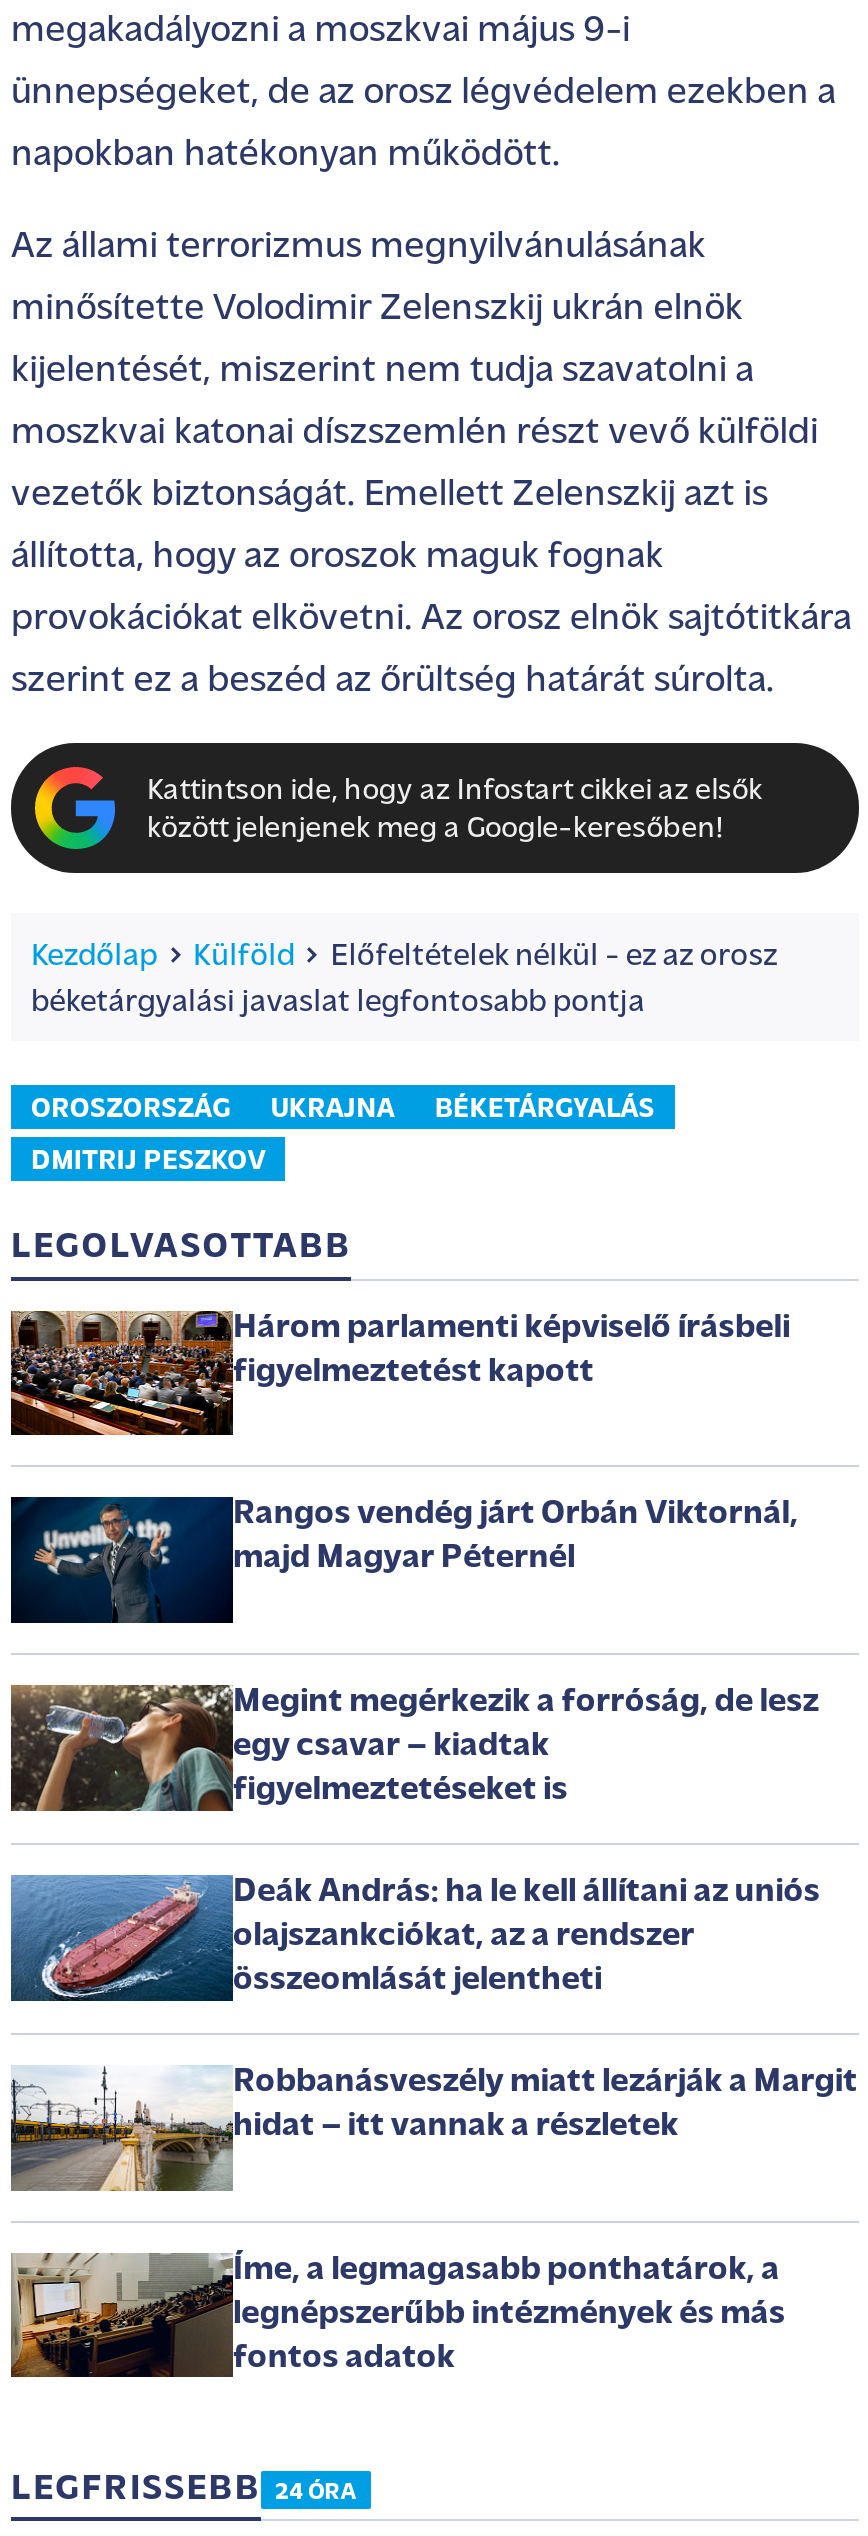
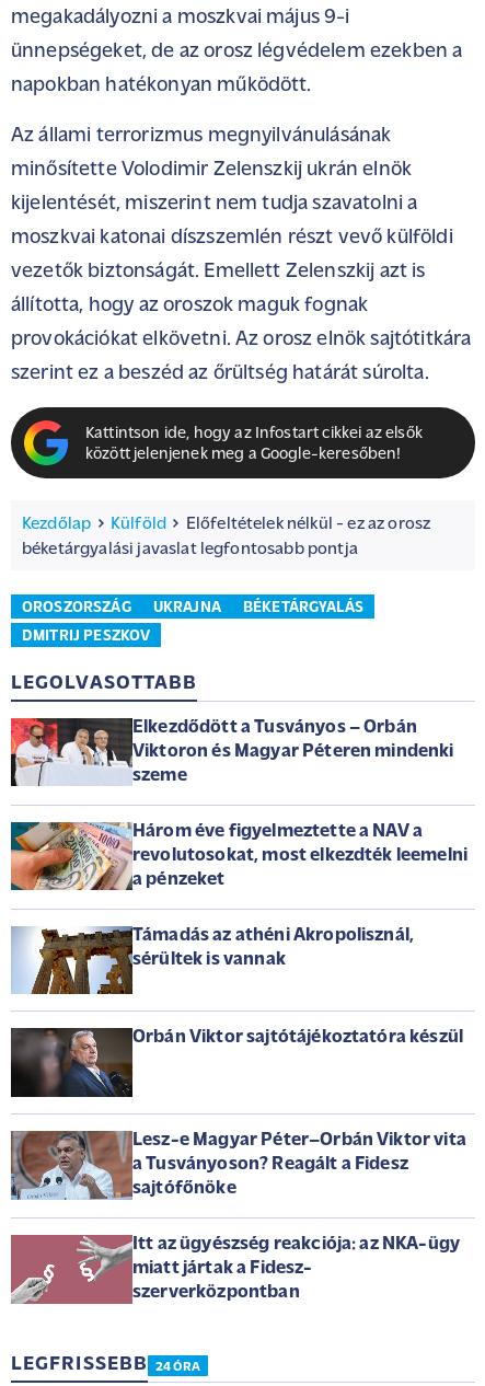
- [image]
- Három parlamenti képviselő írásbeli
- figyelmeztetést kapott
+ [image]
+ Elkezdődött a Tusványos – Orbán
+ Viktoron és Magyar Péteren mindenki
+ szeme

- [image]
- Rangos vendég járt Orbán Viktornál,
- majd Magyar Péternél
+ [image]
+ Három éve figyelmeztette a NAV a
+ revolutosokat, most elkezdték leemelni
+ a pénzeket

- [image]
- Megint megérkezik a forróság, de lesz
- egy csavar – kiadtak
- figyelmeztetéseket is
+ [image]
+ Támadás az athéni Akropolisznál,
+ sérültek is vannak

- [image]
- Deák András: ha le kell állítani az uniós
- olajszankciókat, az a rendszer
- összeomlását jelentheti
+ [image]
+ Orbán Viktor sajtótájékoztatóra készül

- [image]
- Robbanásveszély miatt lezárják a Margit
- hidat – itt vannak a részletek
+ [image]
+ Lesz-e Magyar Péter–Orbán Viktor vita
+ a Tusványoson? Reagált a Fidesz
+ sajtófőnöke

- [image]
- Íme, a legmagasabb ponthatárok, a
- legnépszerűbb intézmények és más
- fontos adatok
+ [image]
+ Itt az ügyészség reakciója: az NKA-ügy
+ miatt jártak a Fidesz-
+ szerverközpontban
